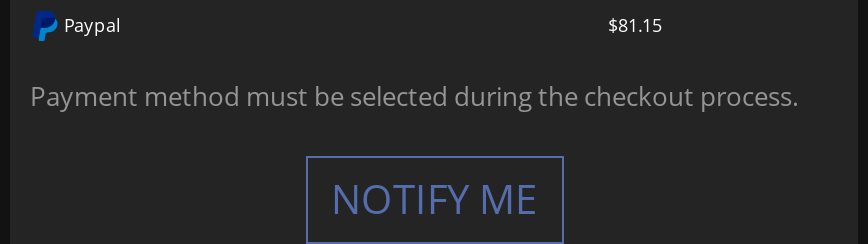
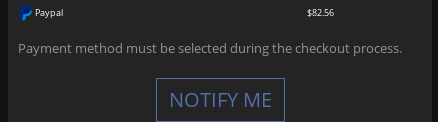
- $81.15
+ $82.56
